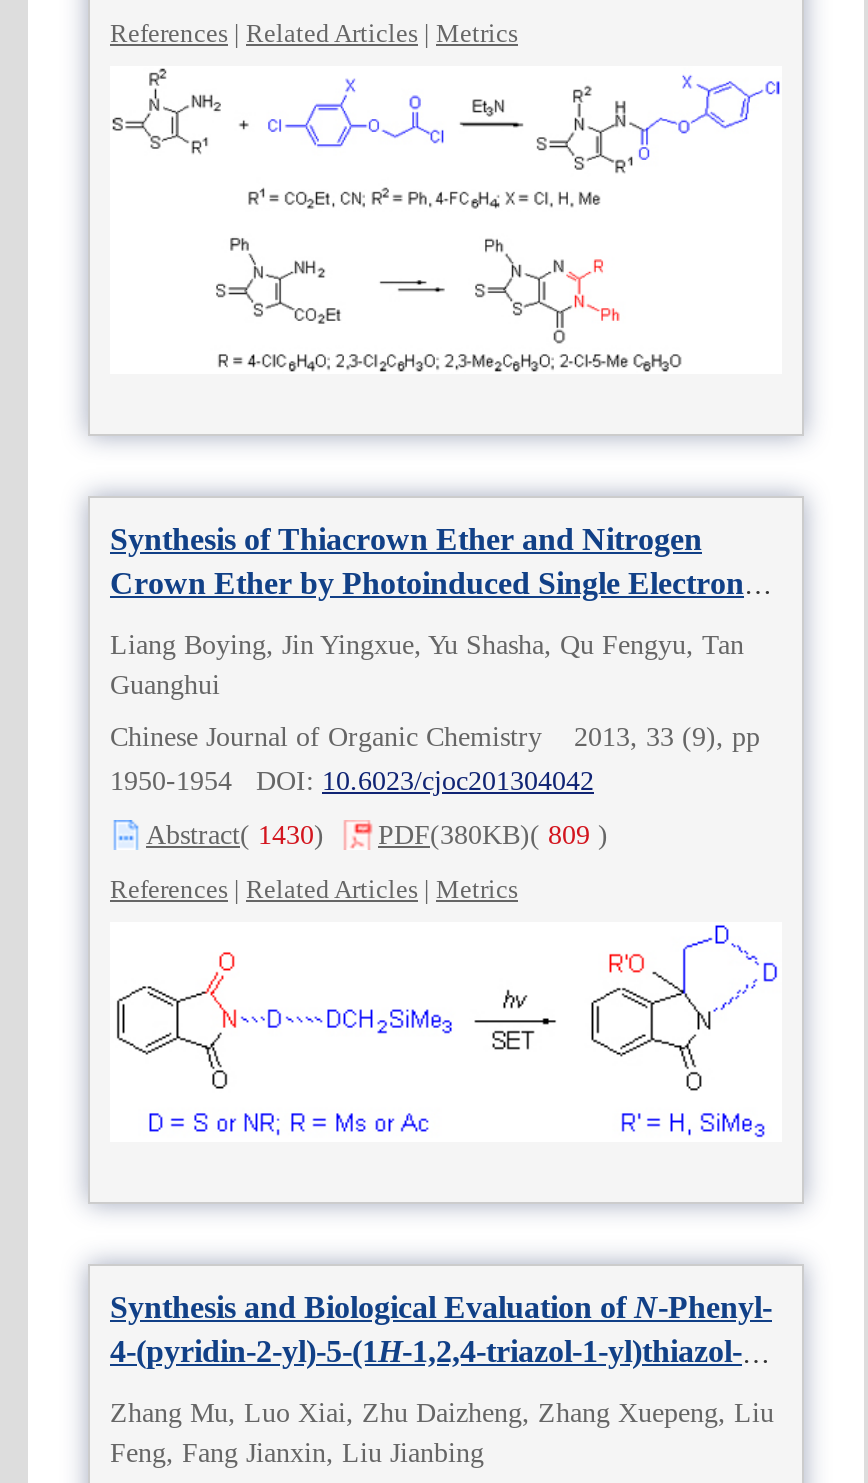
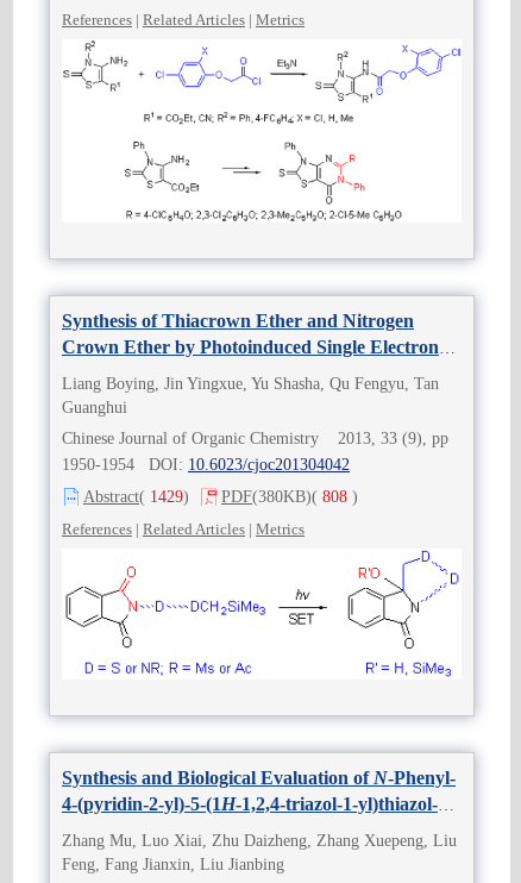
- Abstract(1430)
+ Abstract(1429)

- PDF(380KB)(809)
+ PDF(380KB)(808)
